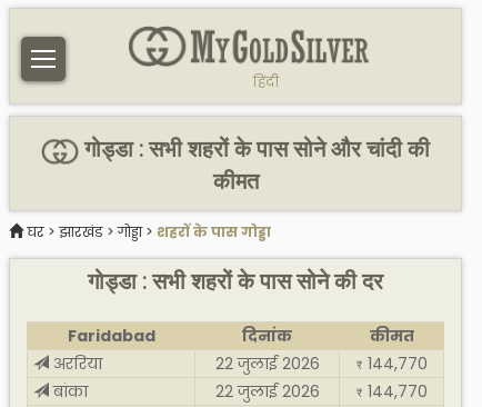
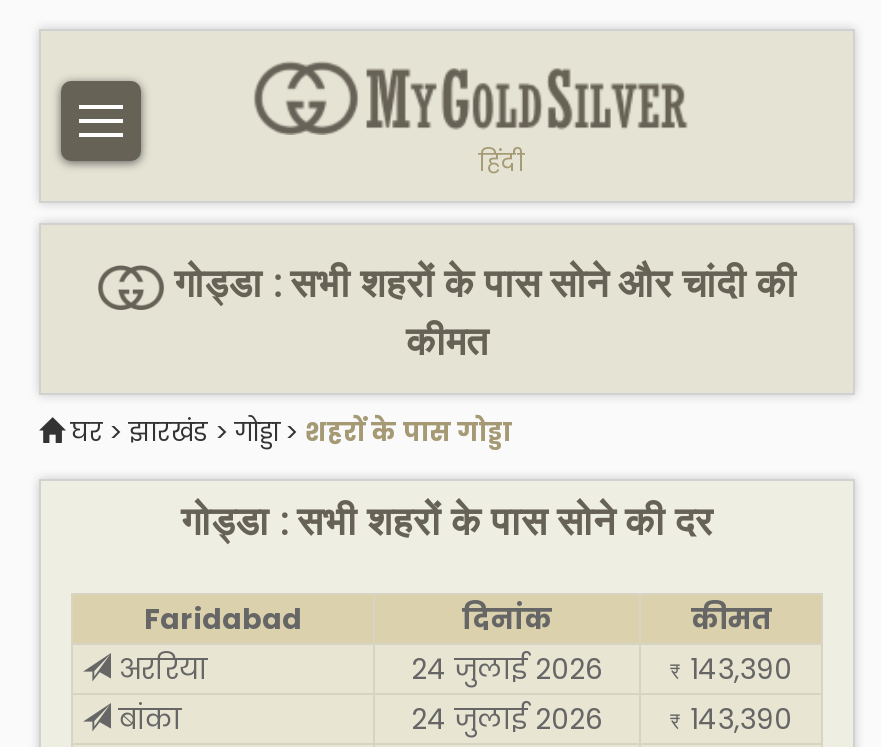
- 22 जुलाई 2026
+ 24 जुलाई 2026

- ₹ 144,770
+ ₹ 143,390

- 22 जुलाई 2026
+ 24 जुलाई 2026

- ₹ 144,770
+ ₹ 143,390
